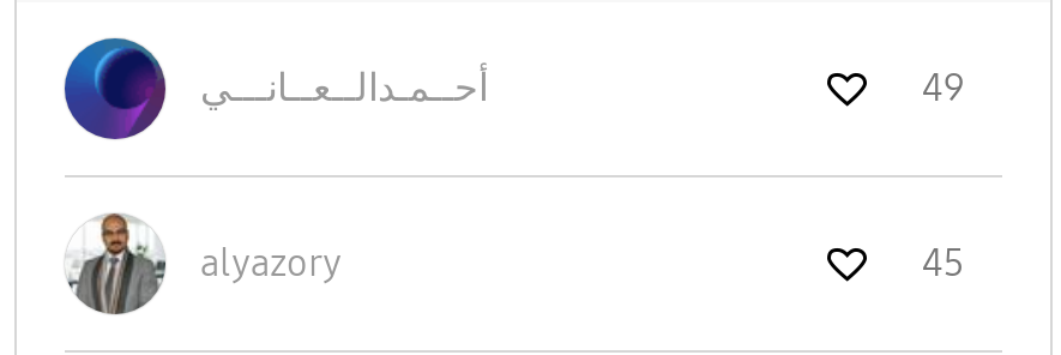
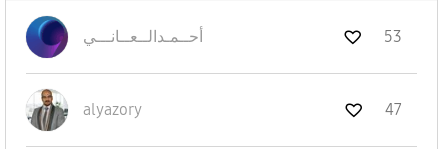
- 49
+ 53

- 45
+ 47
